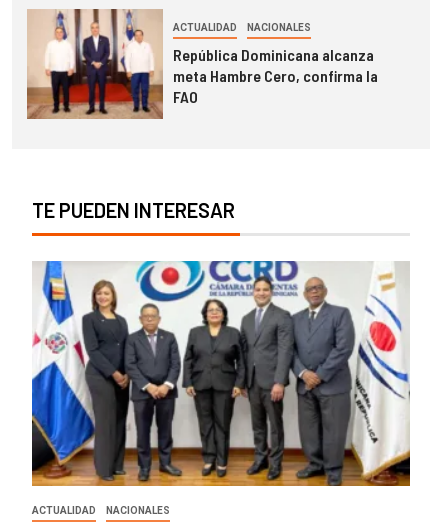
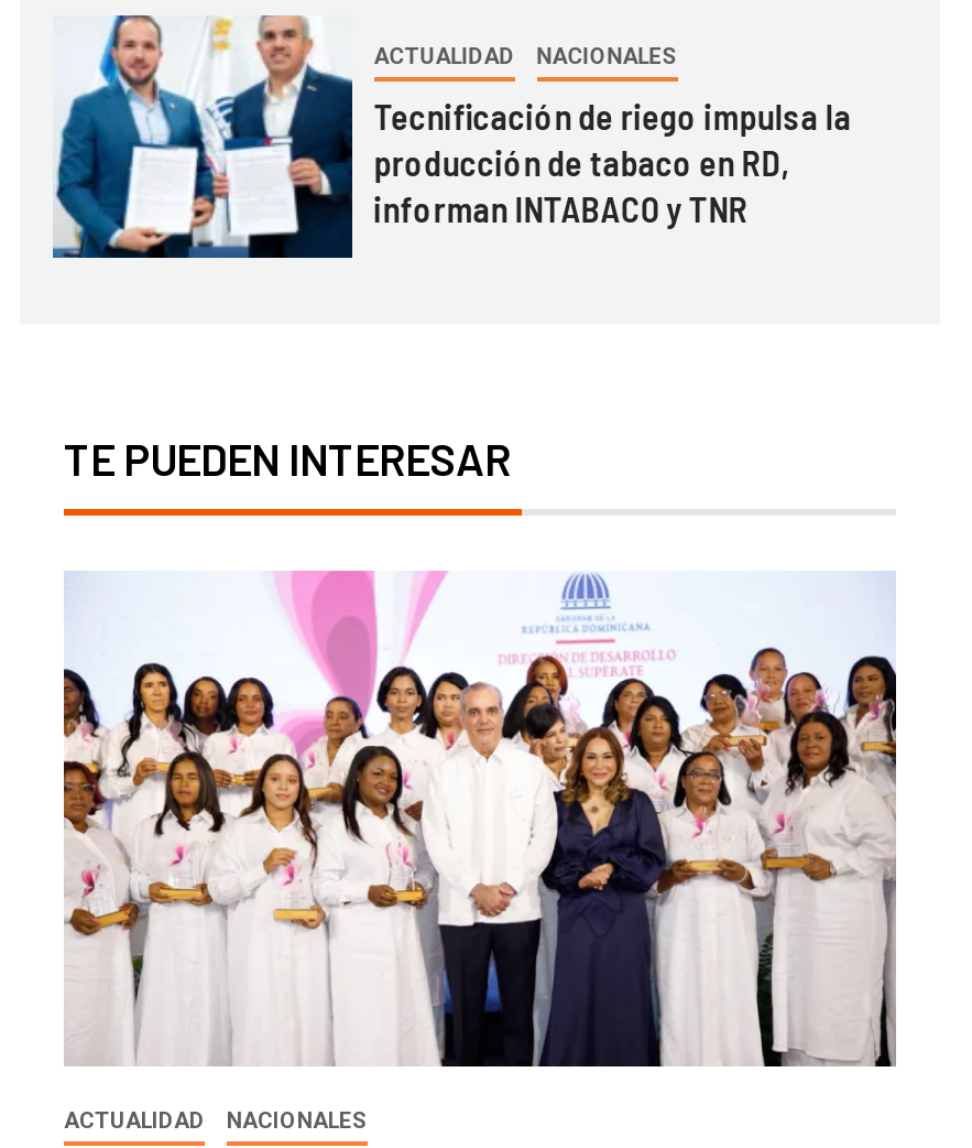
- [image]
- República Dominicana alcanza
- meta Hambre Cero, confirma la
- FAO
+ [image]
+ Tecnificación de riego impulsa la
+ producción de tabaco en RD,
+ informan INTABACO y TNR

- [image]
+ [image]
